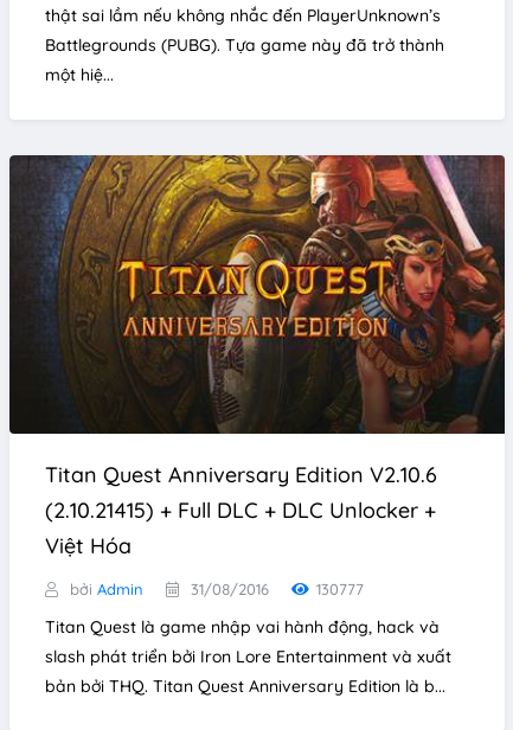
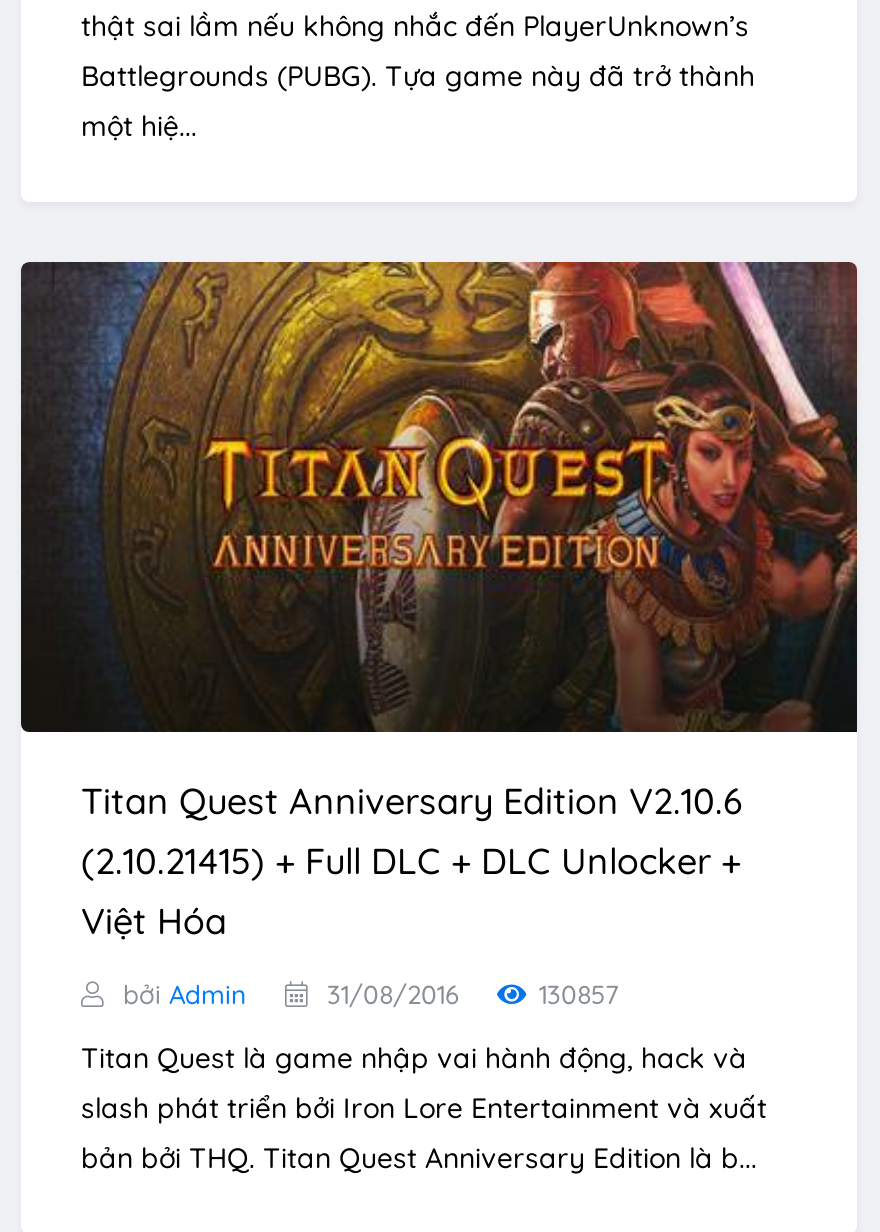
- 130777
+ 130857
